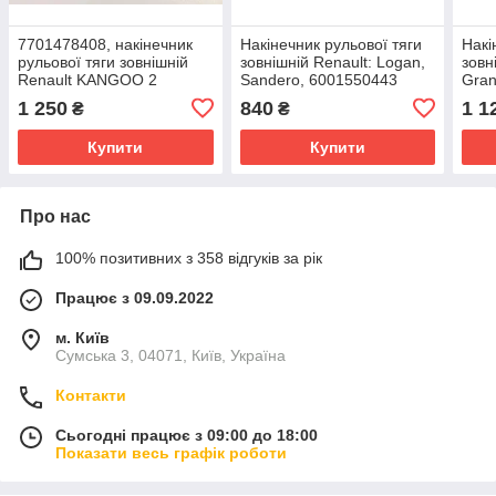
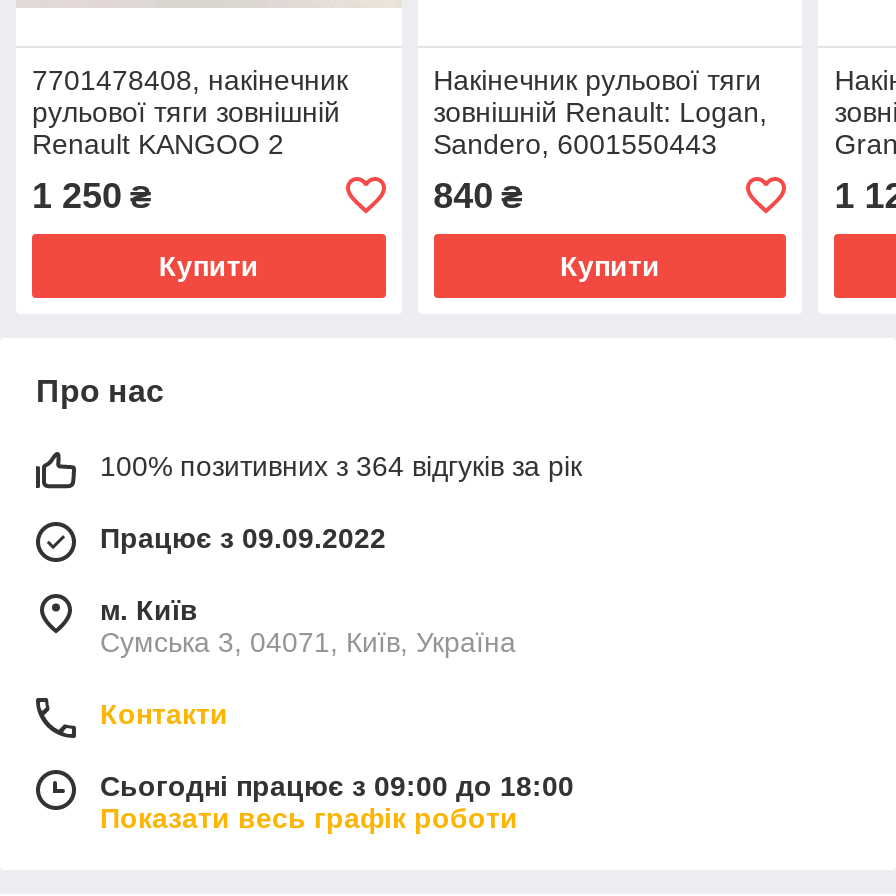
- 100% позитивних з 358 відгуків за рік
+ 100% позитивних з 364 відгуків за рік
